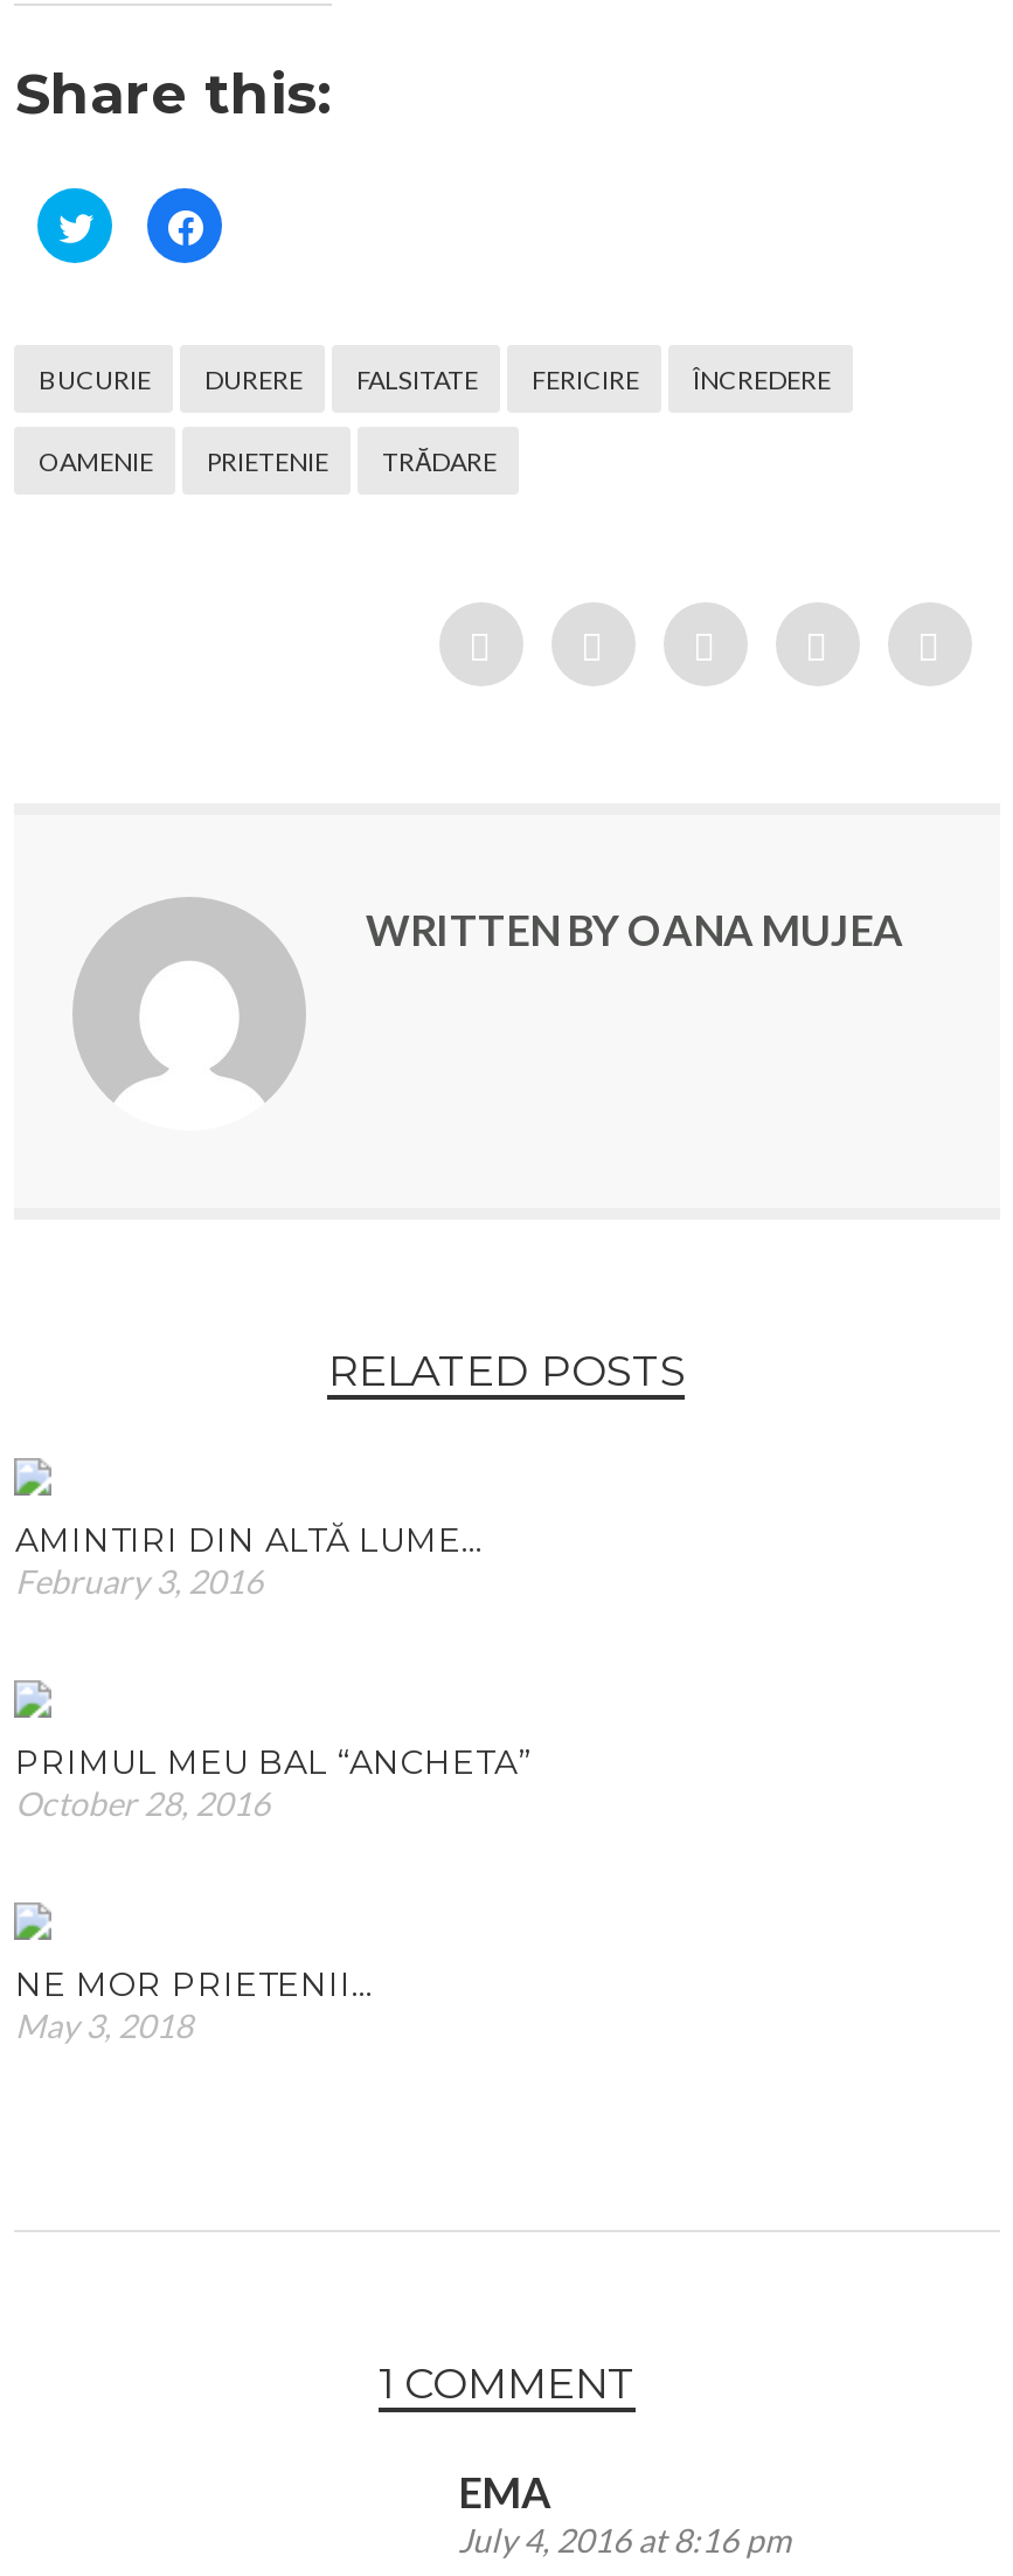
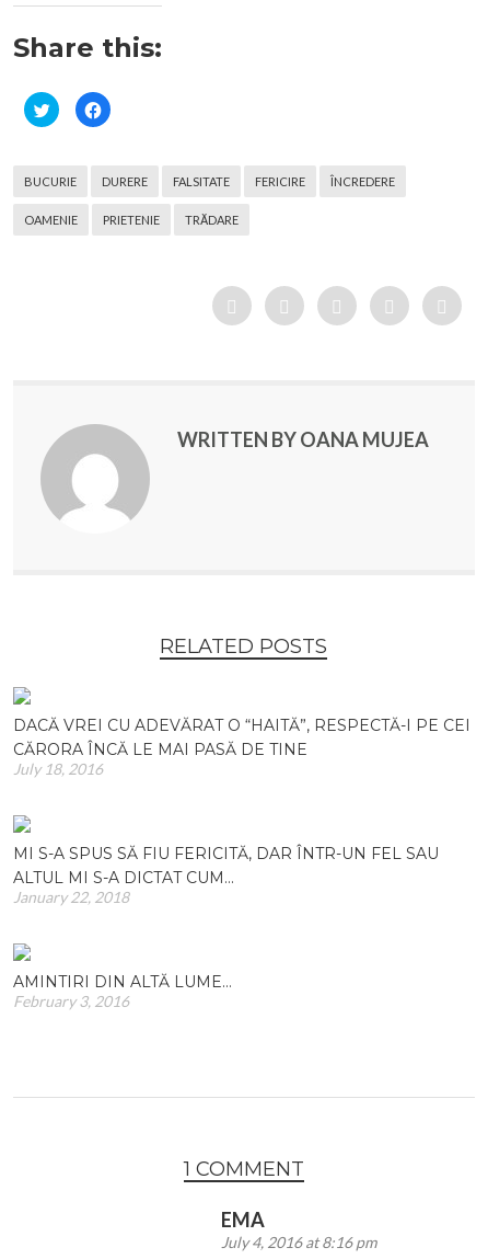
+ DACĂ VREI CU ADEVĂRAT O “HAITĂ”, RESPECTĂ-I PE CEI
+ CĂRORA ÎNCĂ LE MAI PASĂ DE TINE
+ July 18, 2016

+ MI S-A SPUS SĂ FIU FERICITĂ, DAR ÎNTR-UN FEL SAU
+ ALTUL MI S-A DICTAT CUM…
+ January 22, 2018

moved down: AMINTIRI DIN ALTĂ LUME… | February 3, 2016

- PRIMUL MEU BAL “ANCHETA”
- October 28, 2016

- NE MOR PRIETENII…
- May 3, 2018
